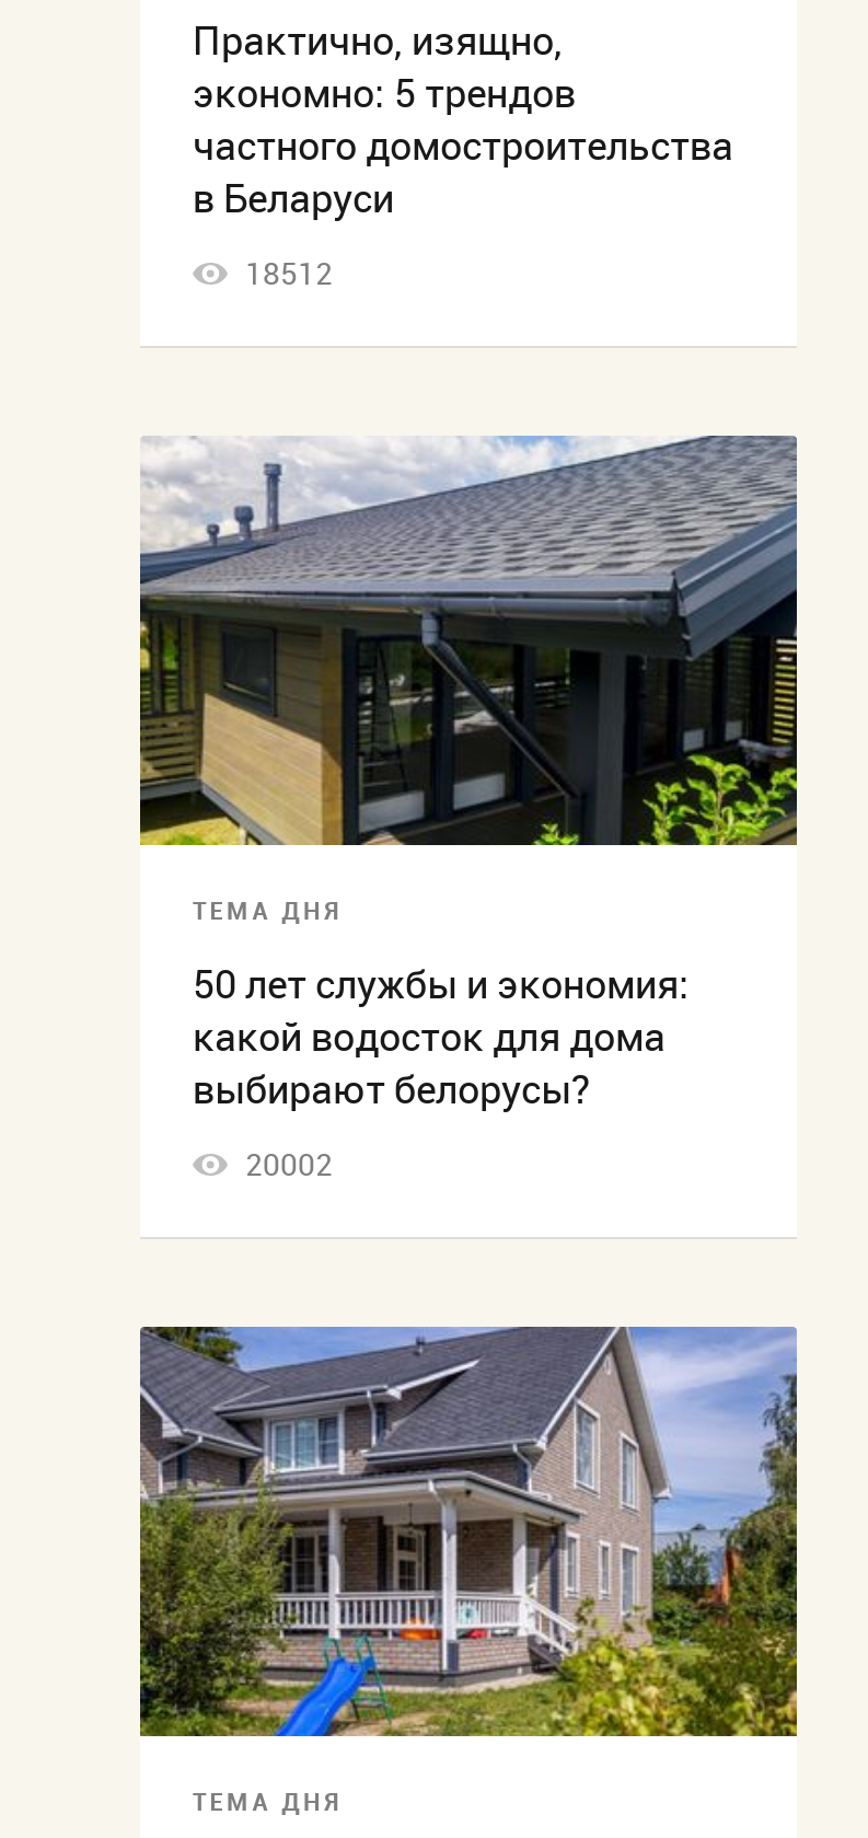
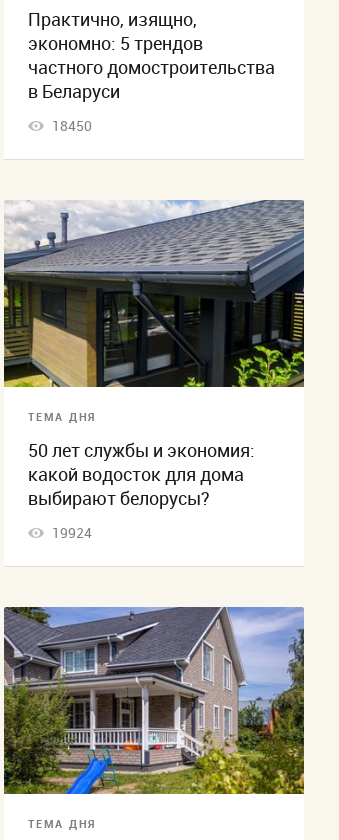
- 18512
+ 18450

- 20002
+ 19924
